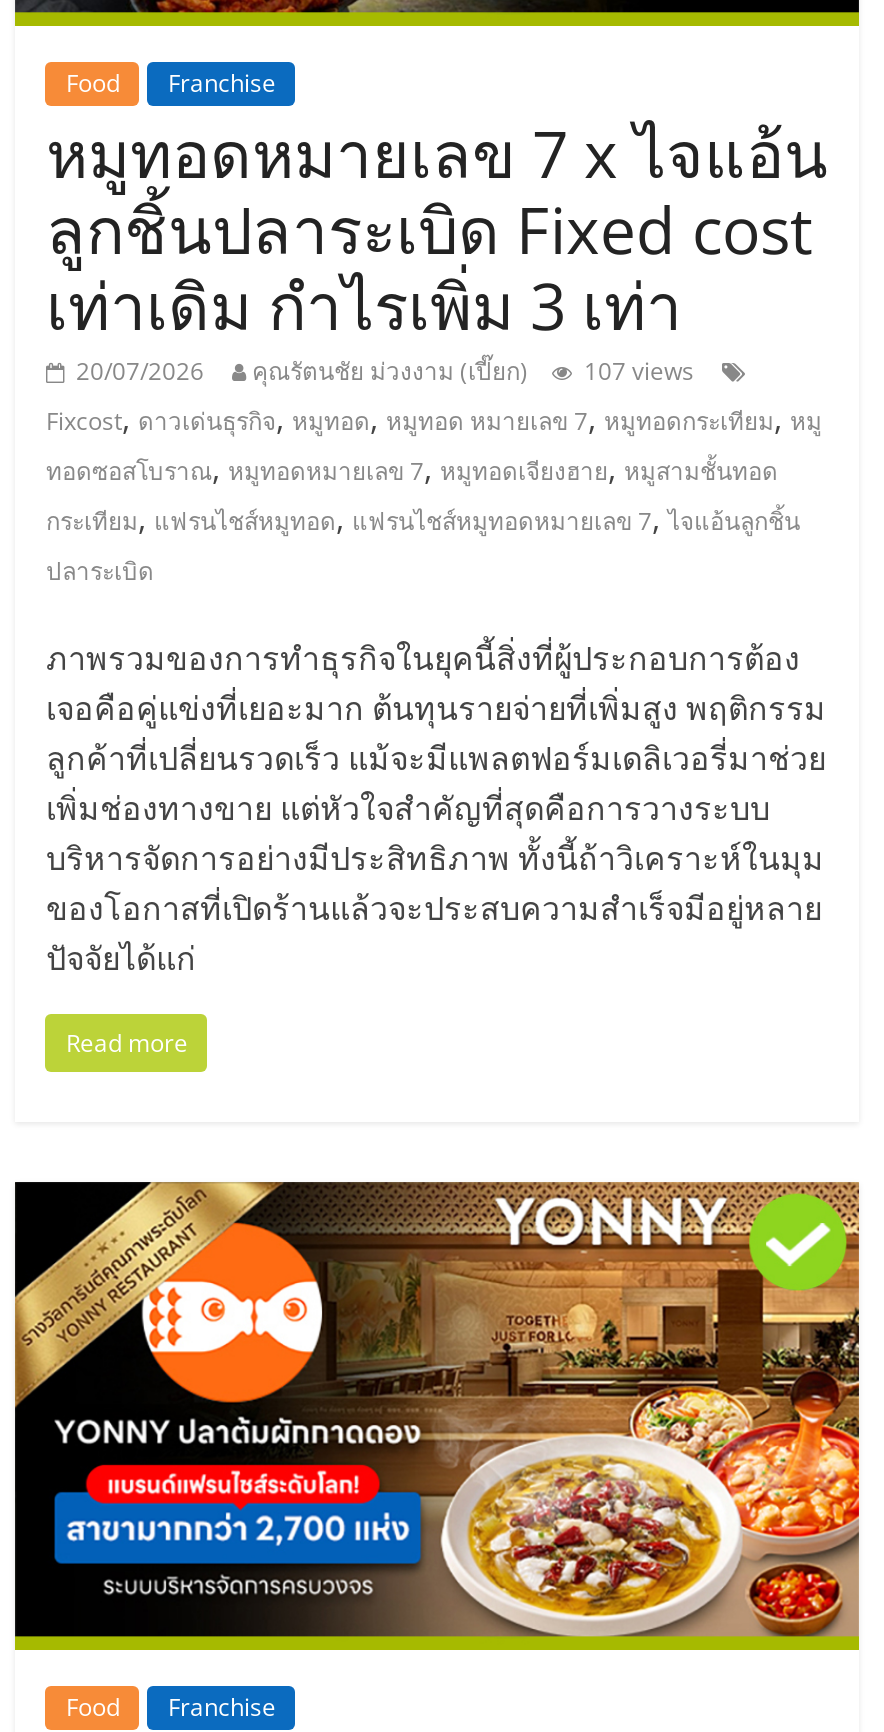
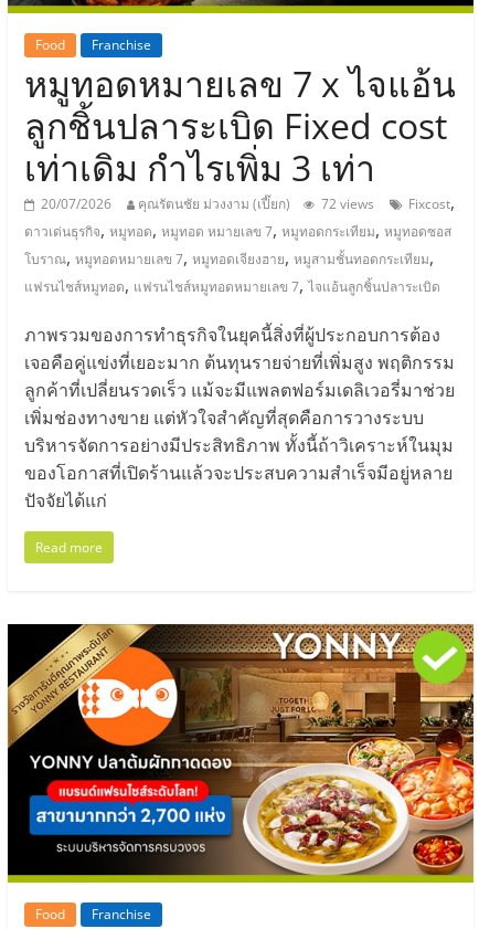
- 107 views
- Fixcost,ดาวเด่นธุรกิจ,หมูทอด,หมูทอด หมายเลข 7,หมูทอดกระเทียม,หมู
- ทอดซอสโบราณ,หมูทอดหมายเลข 7,หมูทอดเจียงฮาย,หมูสามชั้นทอด
- กระเทียม,แฟรนไชส์หมูทอด,แฟรนไชส์หมูทอดหมายเลข 7,ไจแอ้นลูกชิ้น
- ปลาระเบิด
+ 72 views
+ Fixcost,
+ ดาวเด่นธุรกิจ,หมูทอด,หมูทอด หมายเลข 7,หมูทอดกระเทียม,หมูทอดซอส
+ โบราณ,หมูทอดหมายเลข 7,หมูทอดเจียงฮาย,หมูสามชั้นทอดกระเทียม,
+ แฟรนไชส์หมูทอด,แฟรนไชส์หมูทอดหมายเลข 7,ไจแอ้นลูกชิ้นปลาระเบิด
